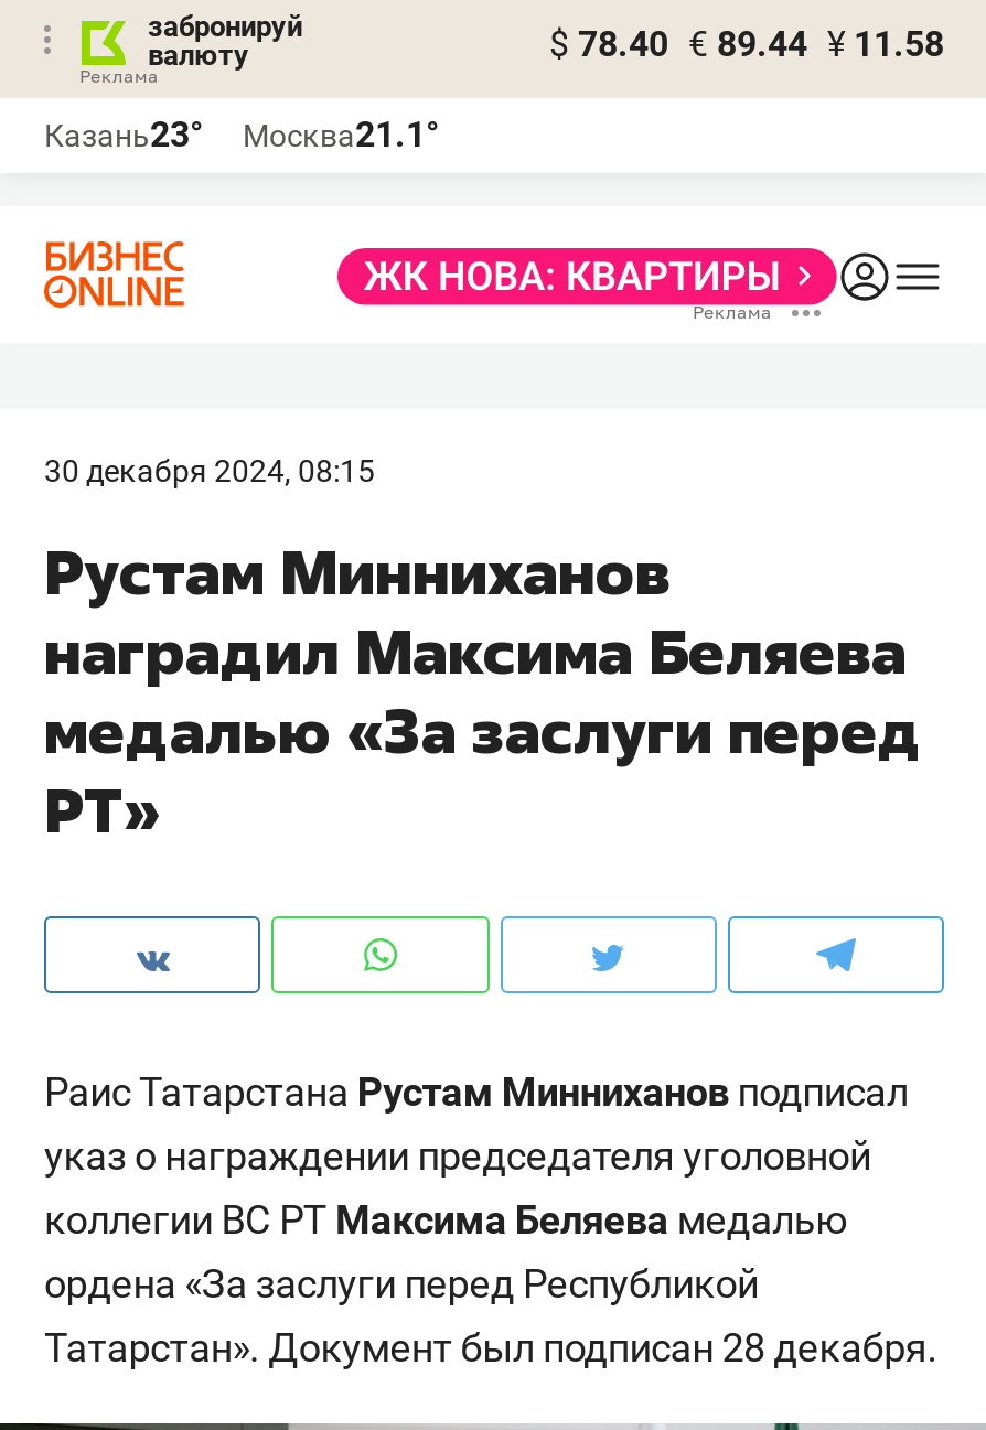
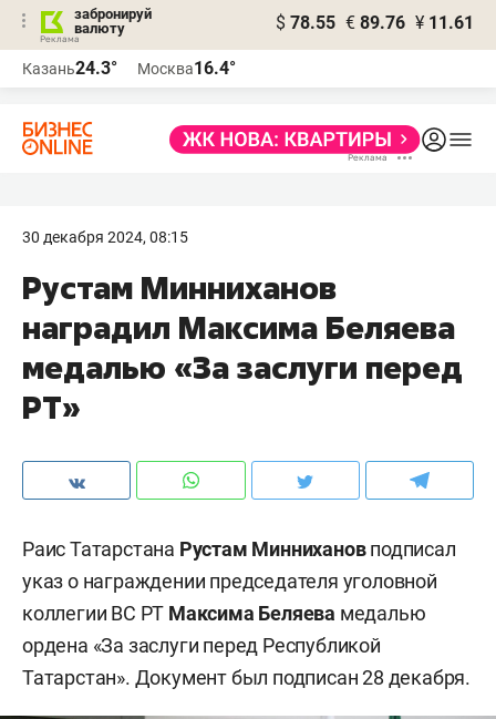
- $ 78.40 € 89.44 ¥ 11.58
+ $ 78.55 € 89.76 ¥ 11.61

- Казань23°
+ Казань24.3°

- Москва21.1°
+ Москва16.4°
